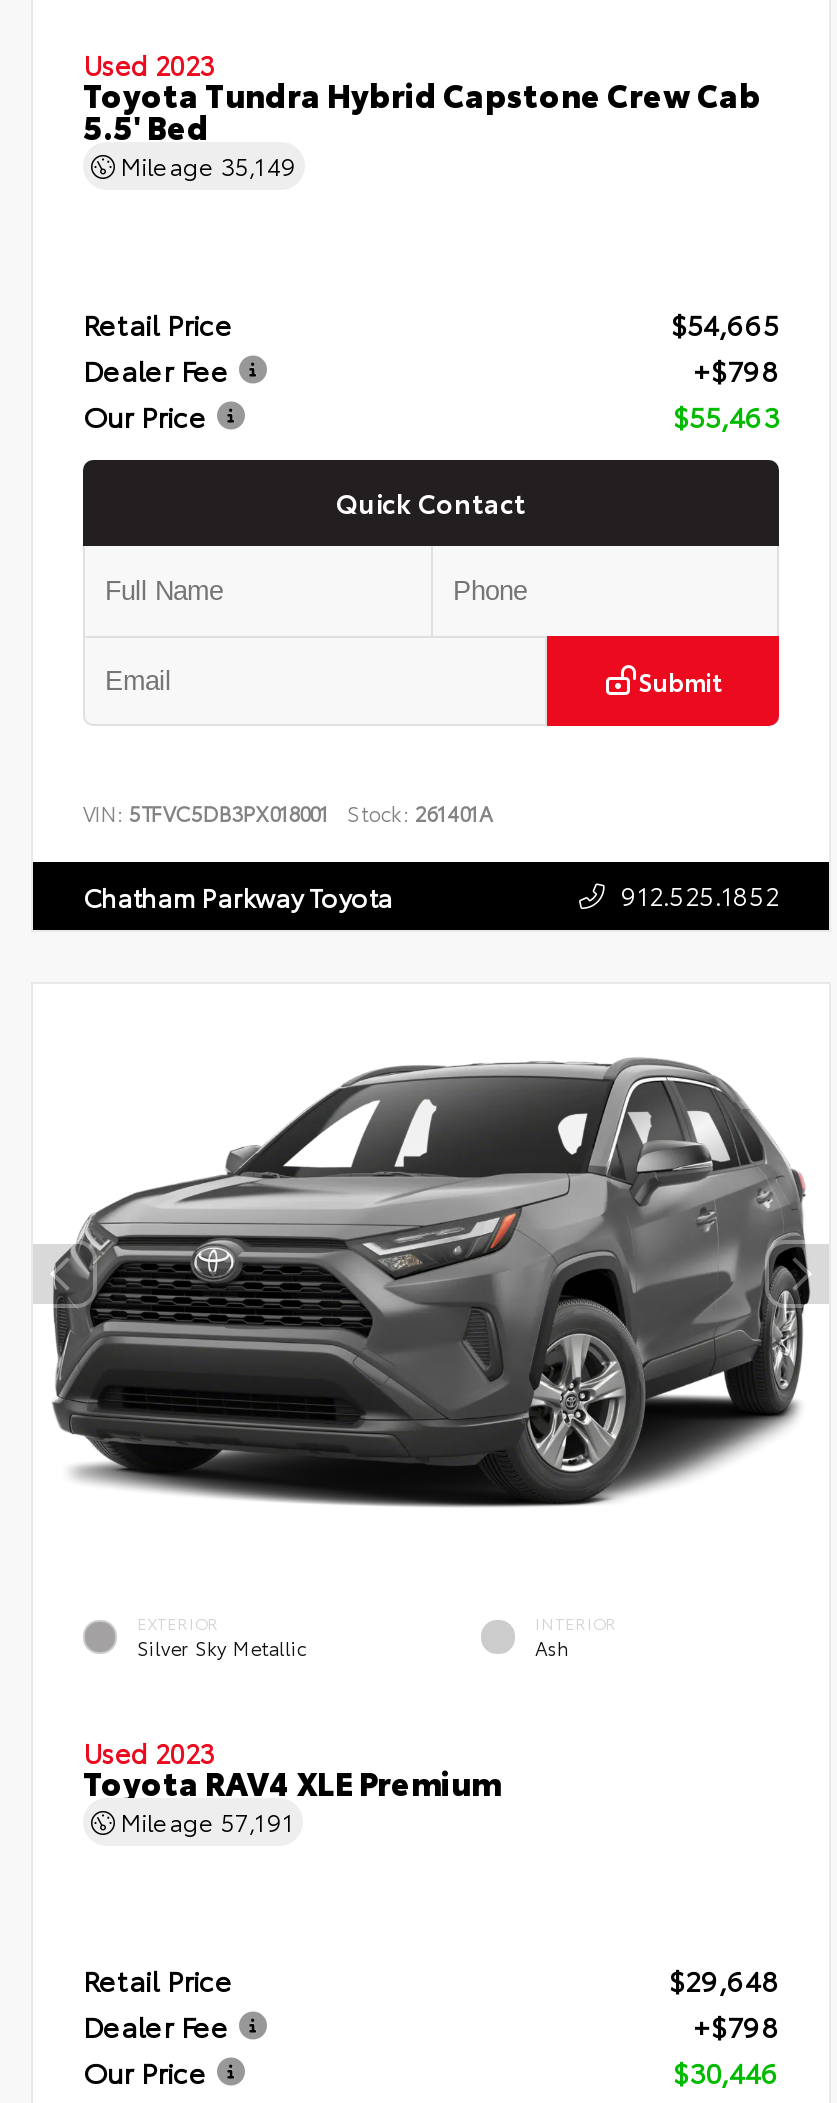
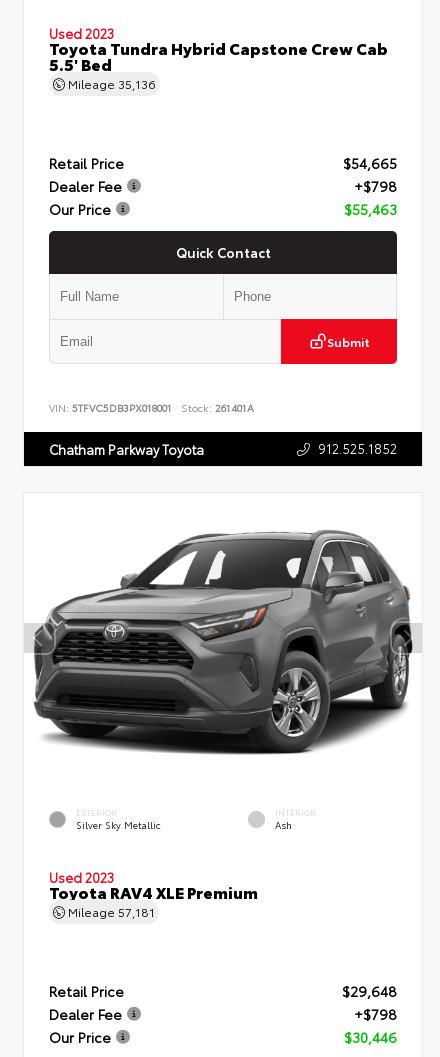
- Mileage 35,149
+ Mileage 35,136

- Mileage 57,191
+ Mileage 57,181
